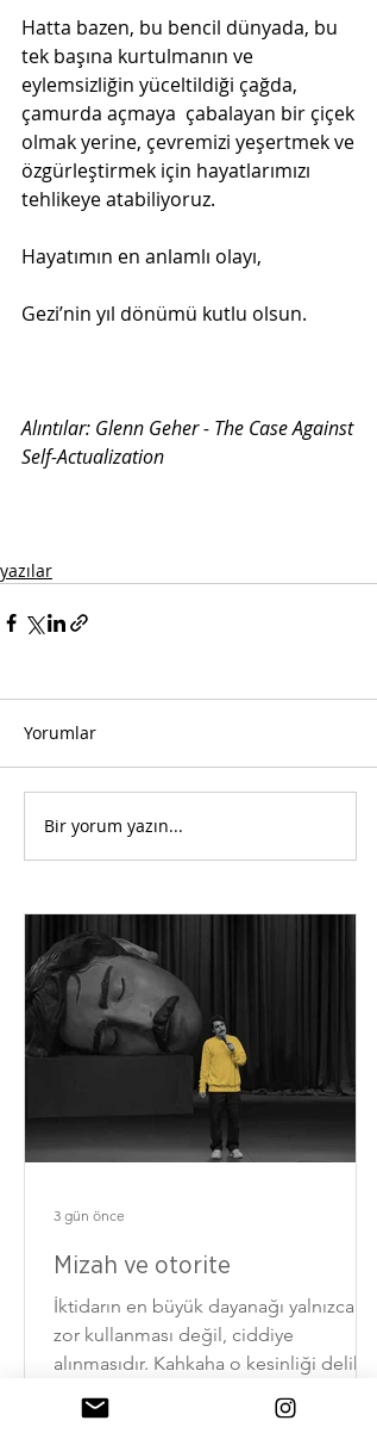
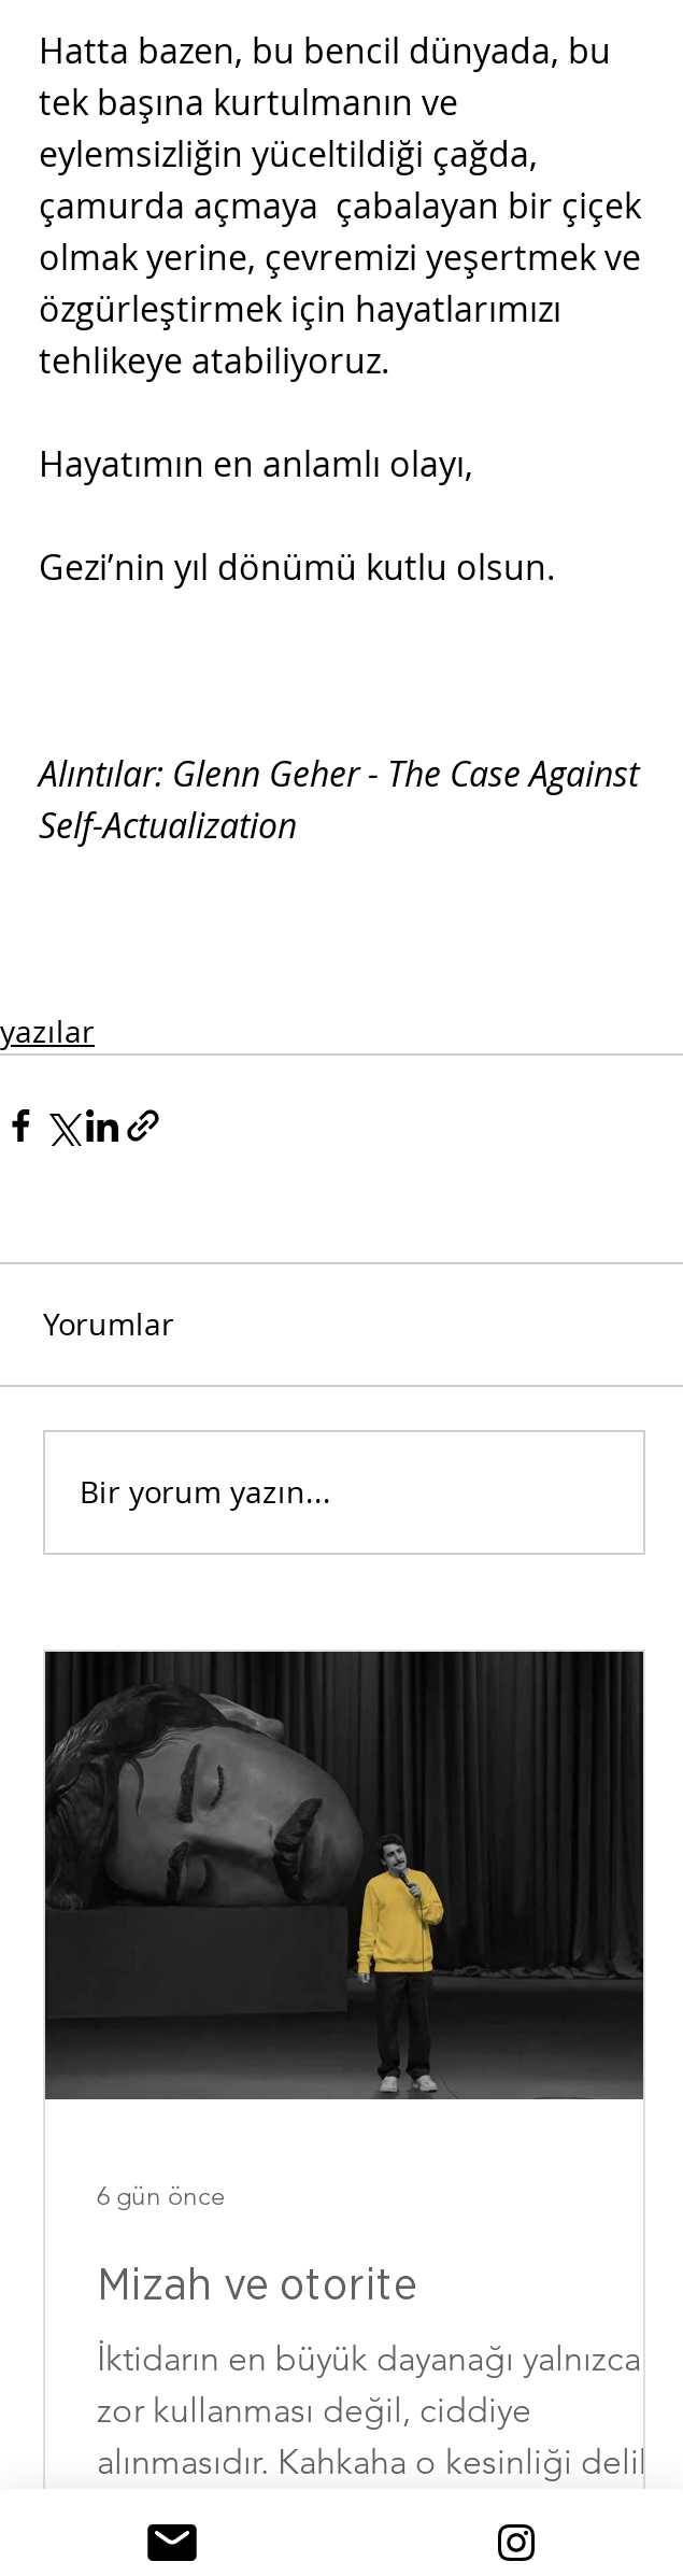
- 3 gün önce
+ 6 gün önce
